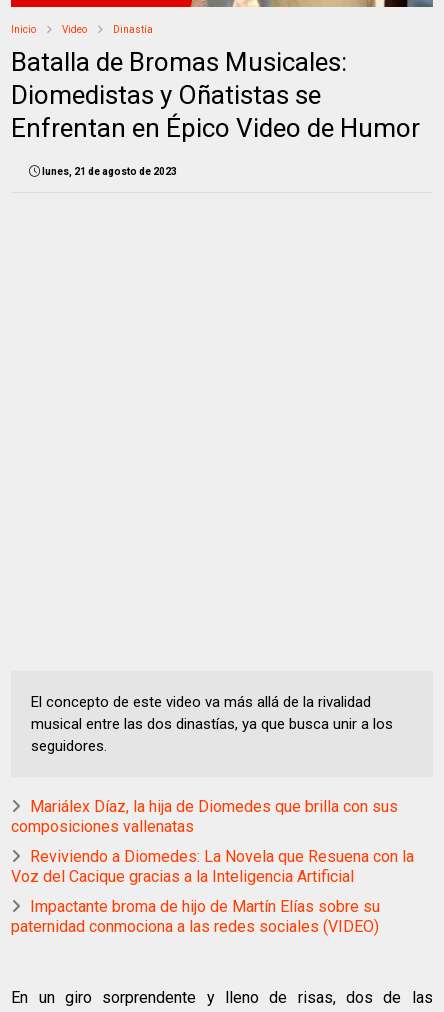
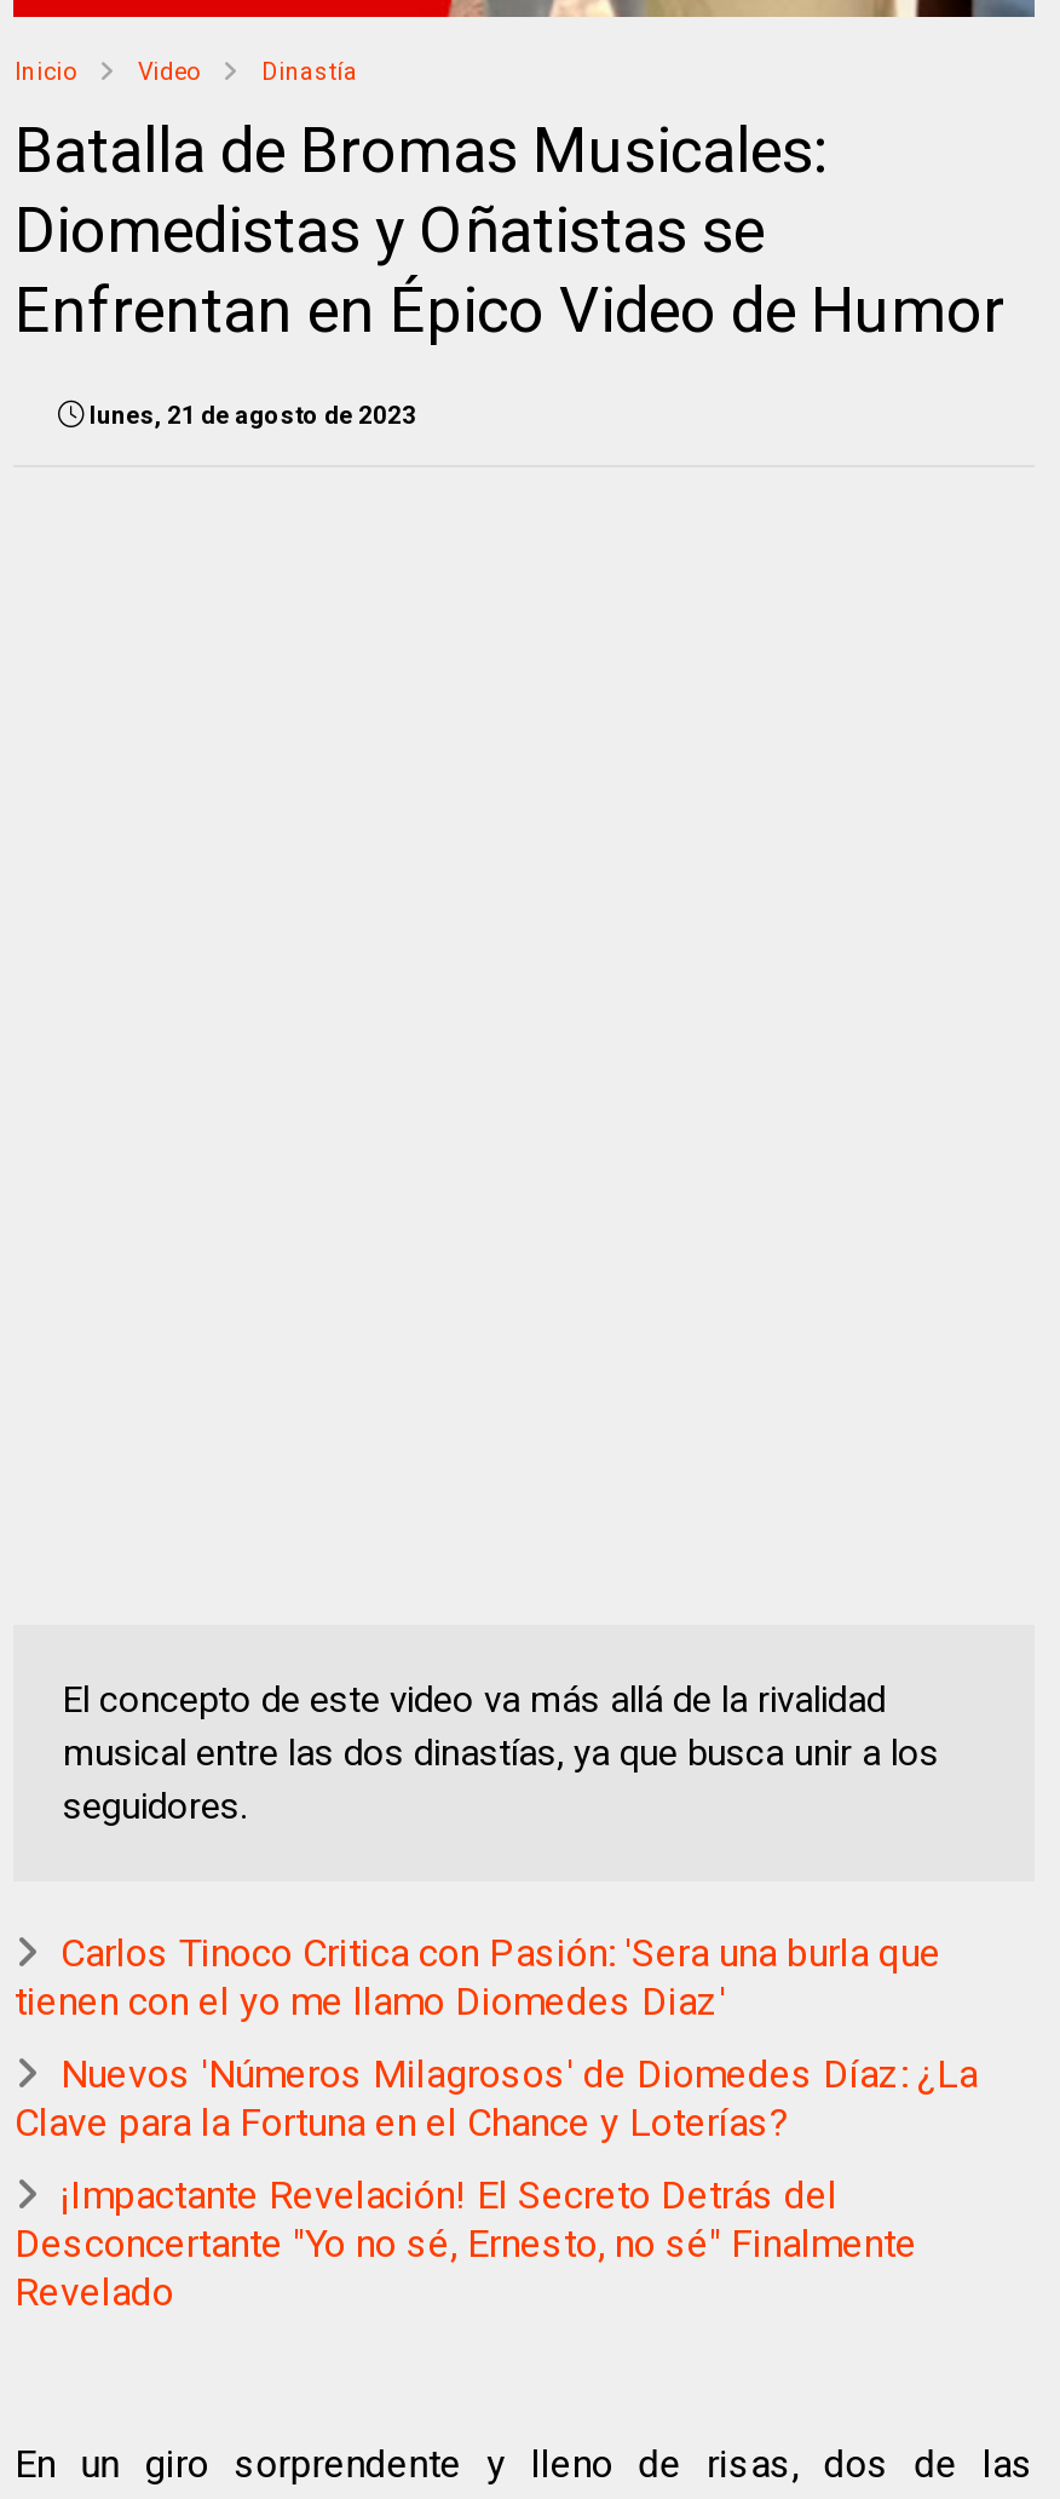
- Mariálex Díaz, la hija de Diomedes que brilla con sus
- composiciones vallenatas
+ Carlos Tinoco Critica con Pasión: 'Sera una burla que
+ tienen con el yo me llamo Diomedes Diaz'

- Reviviendo a Diomedes: La Novela que Resuena con la
- Voz del Cacique gracias a la Inteligencia Artificial
+ Nuevos 'Números Milagrosos' de Diomedes Díaz: ¿La
+ Clave para la Fortuna en el Chance y Loterías?

- Impactante broma de hijo de Martín Elías sobre su
- paternidad conmociona a las redes sociales (VIDEO)
+ ¡Impactante Revelación! El Secreto Detrás del
+ Desconcertante "Yo no sé, Ernesto, no sé" Finalmente
+ Revelado
